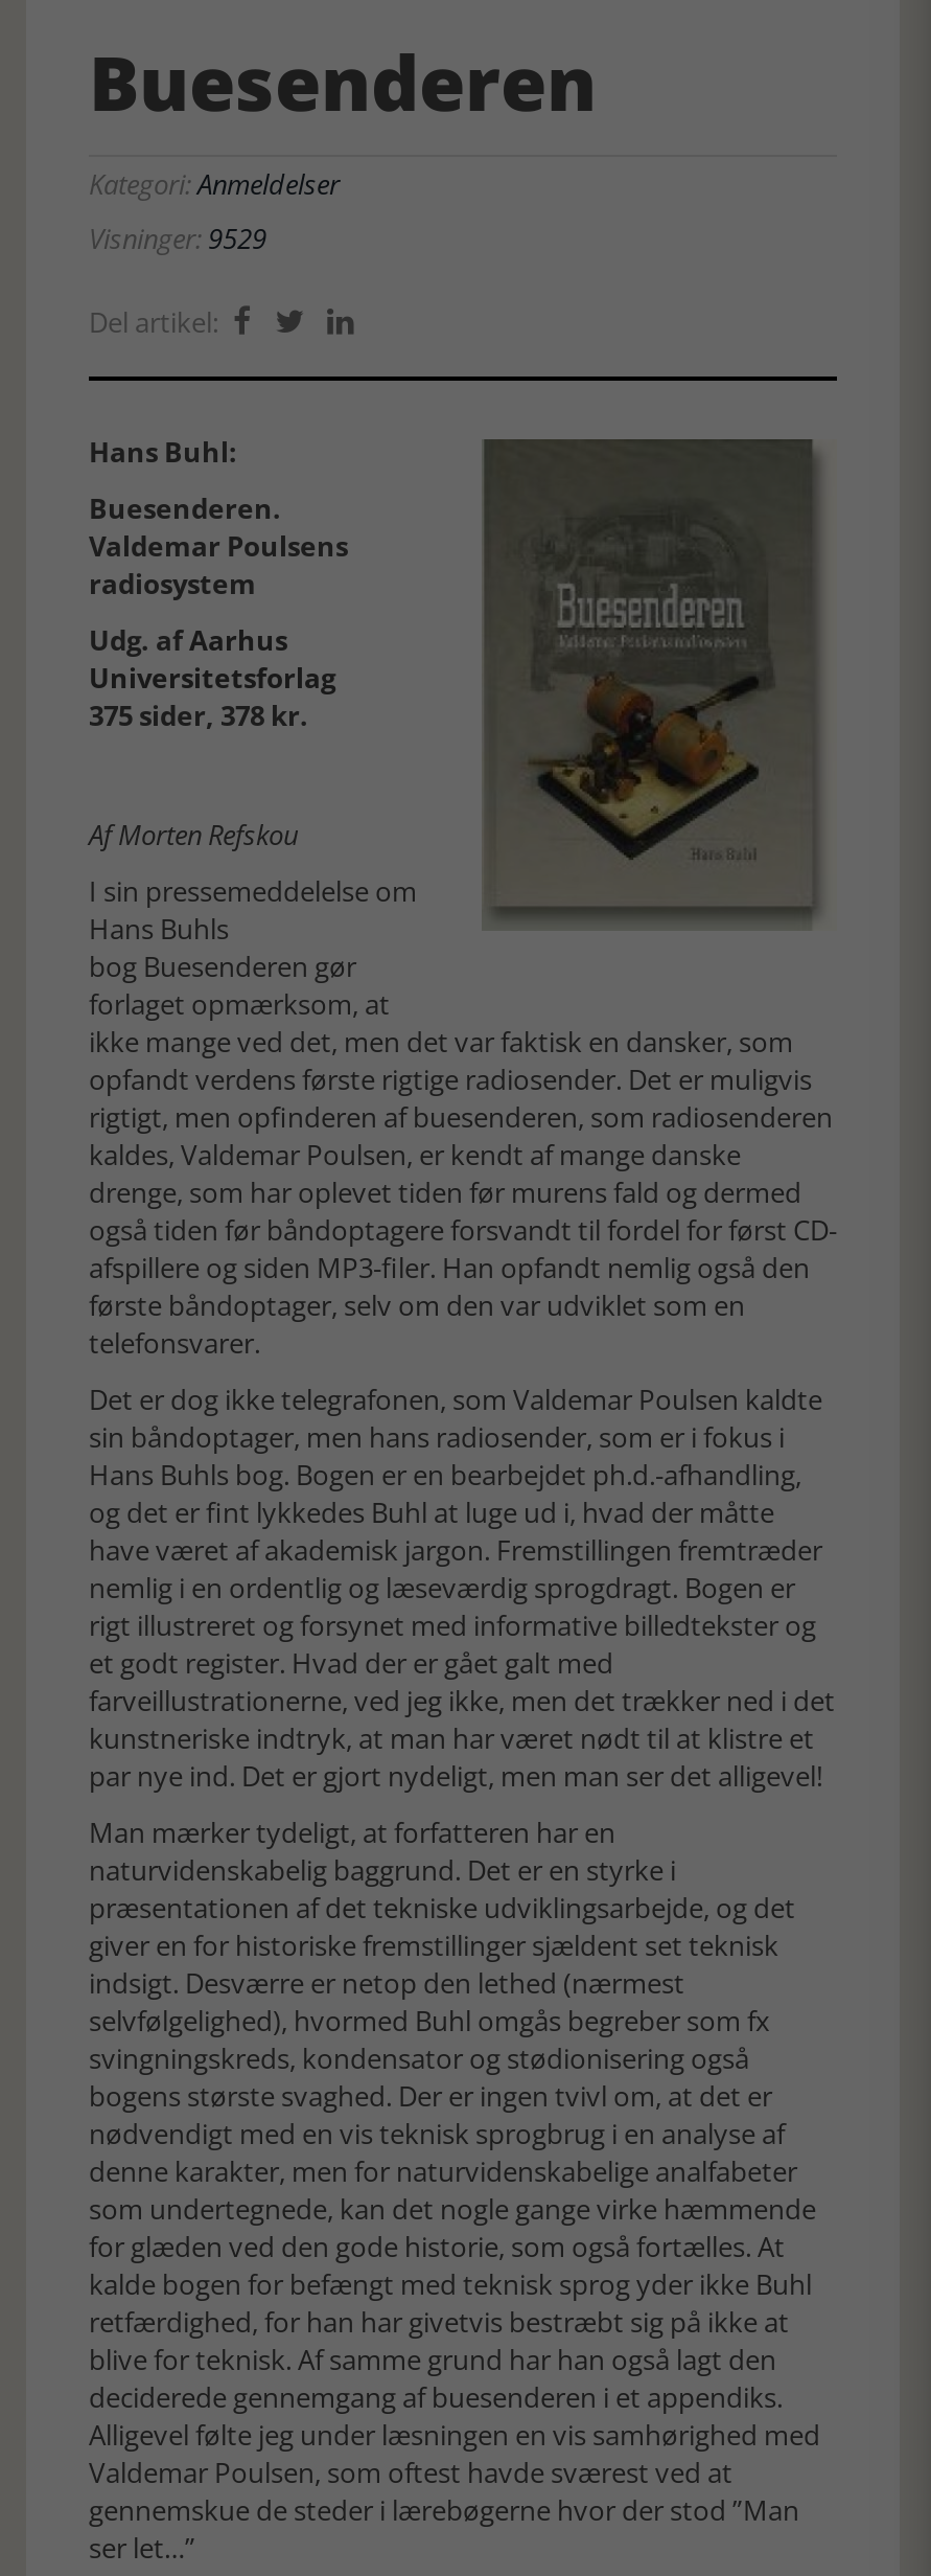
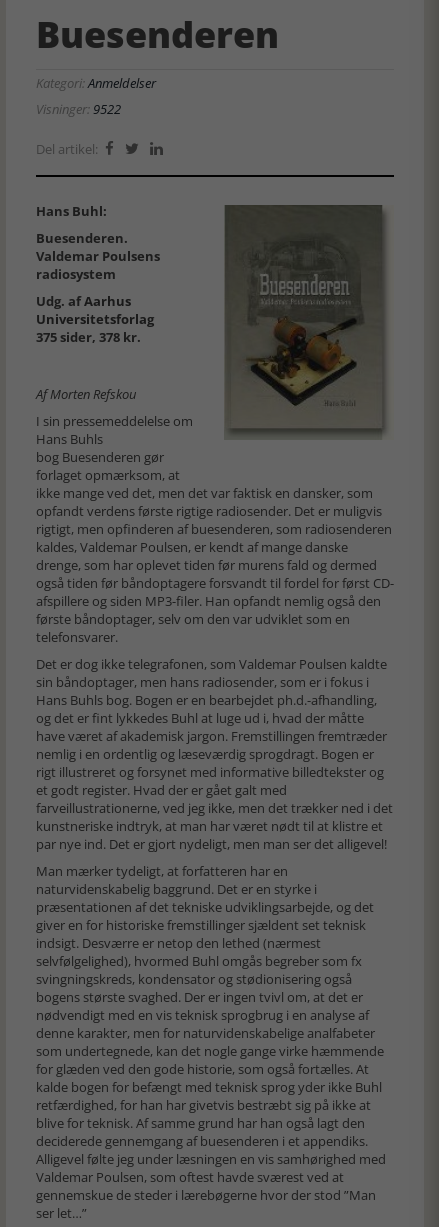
- Visninger: 9529
+ Visninger: 9522
